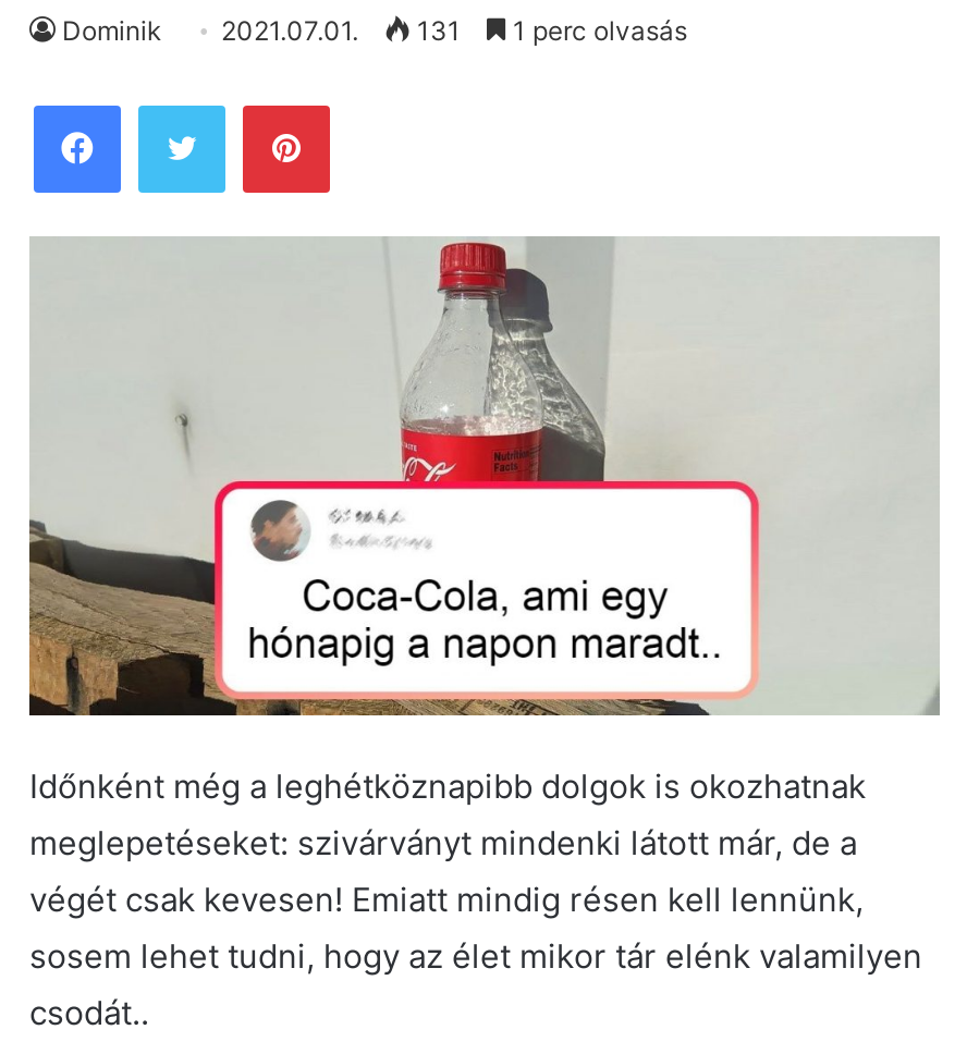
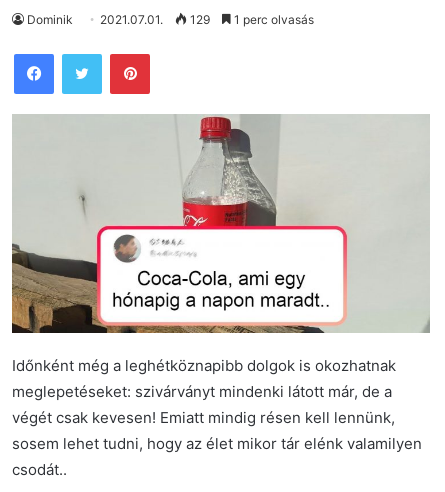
- Dominik 2021.07.01. 131 1 perc olvasás
+ Dominik 2021.07.01. 129 1 perc olvasás
